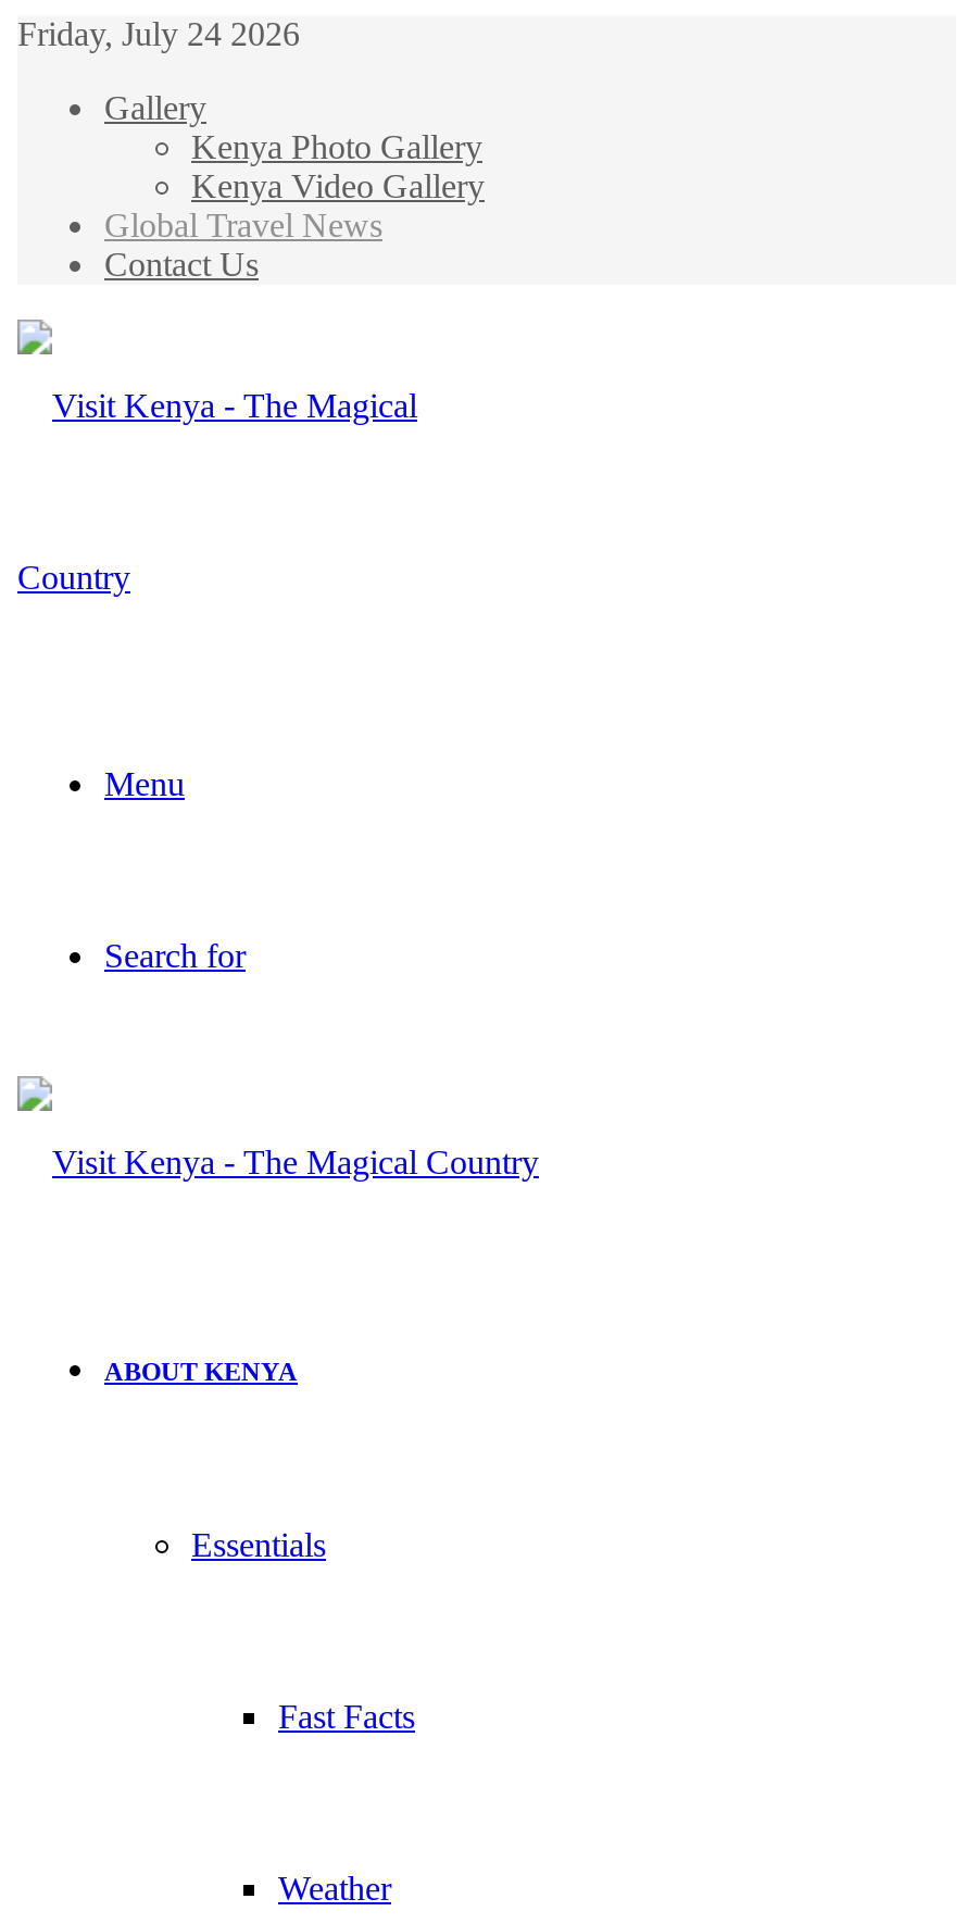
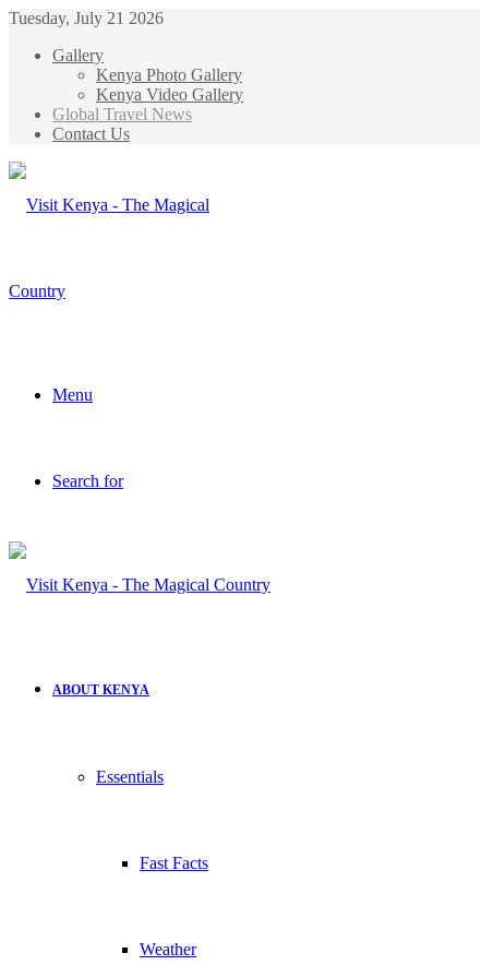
- Friday, July 24 2026
+ Tuesday, July 21 2026
